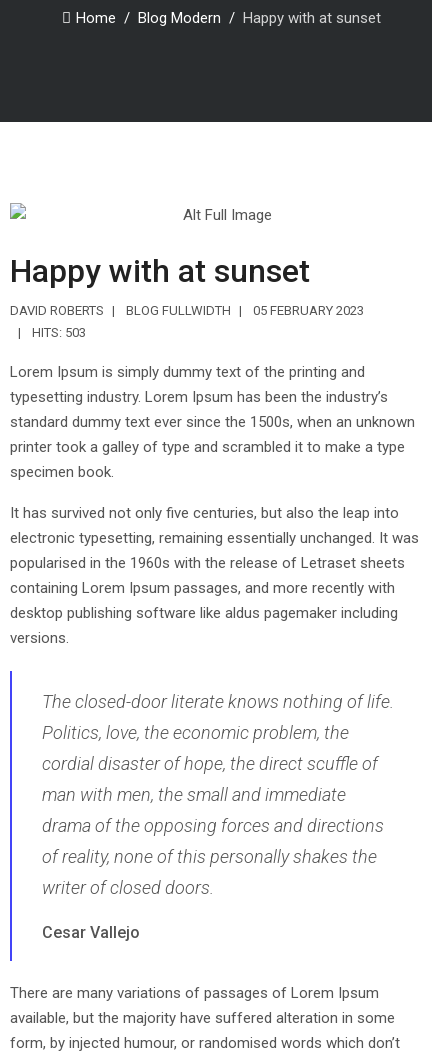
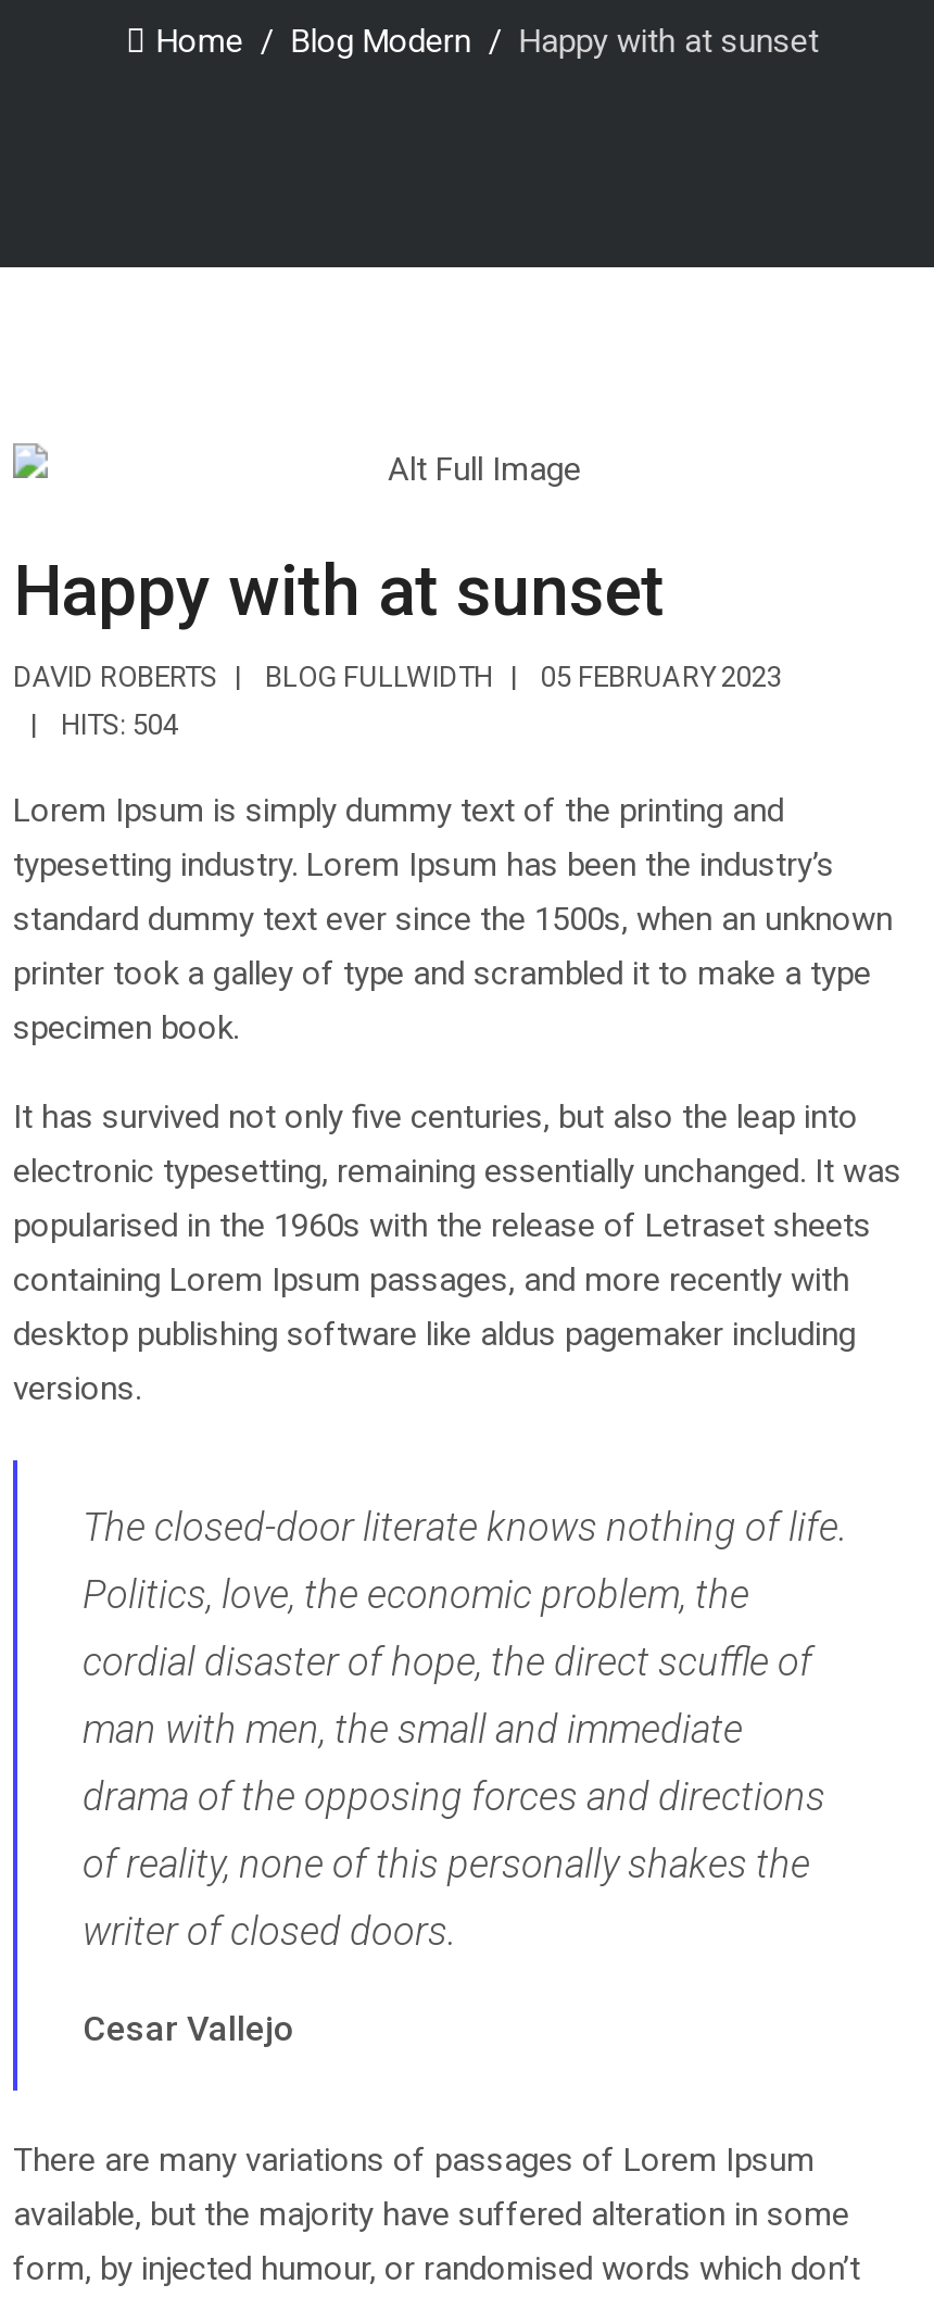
- HITS: 503
+ HITS: 504
